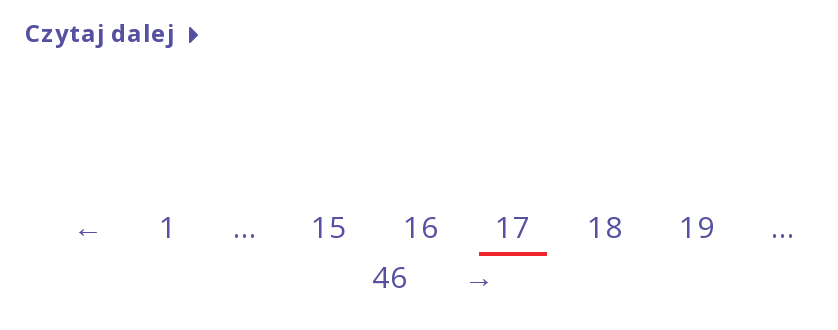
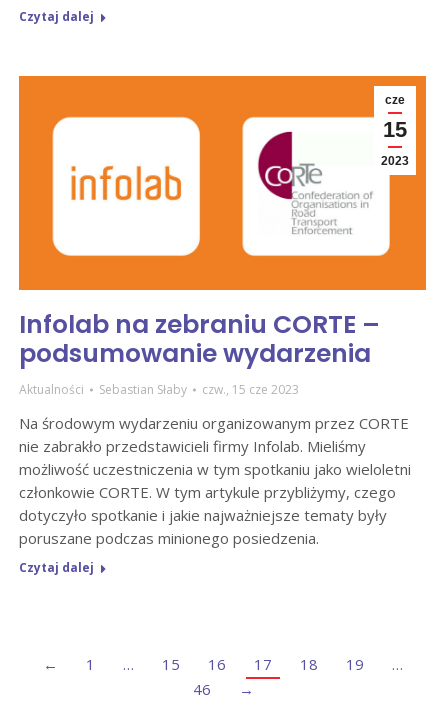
+ [image]
+ cze
+ 15
+ 2023

+ Infolab na zebraniu CORTE –
+ podsumowanie wydarzenia
+ Aktualności
+ Sebastian Słaby
+ czw., 15 cze 2023
+ Na środowym wydarzeniu organizowanym przez CORTE
+ nie zabrakło przedstawicieli firmy Infolab. Mieliśmy
+ możliwość uczestniczenia w tym spotkaniu jako wieloletni
+ członkowie CORTE. W tym artykule przybliżymy, czego
+ dotyczyło spotkanie i jakie najważniejsze tematy były
+ poruszane podczas minionego posiedzenia.
+ Czytaj dalej
